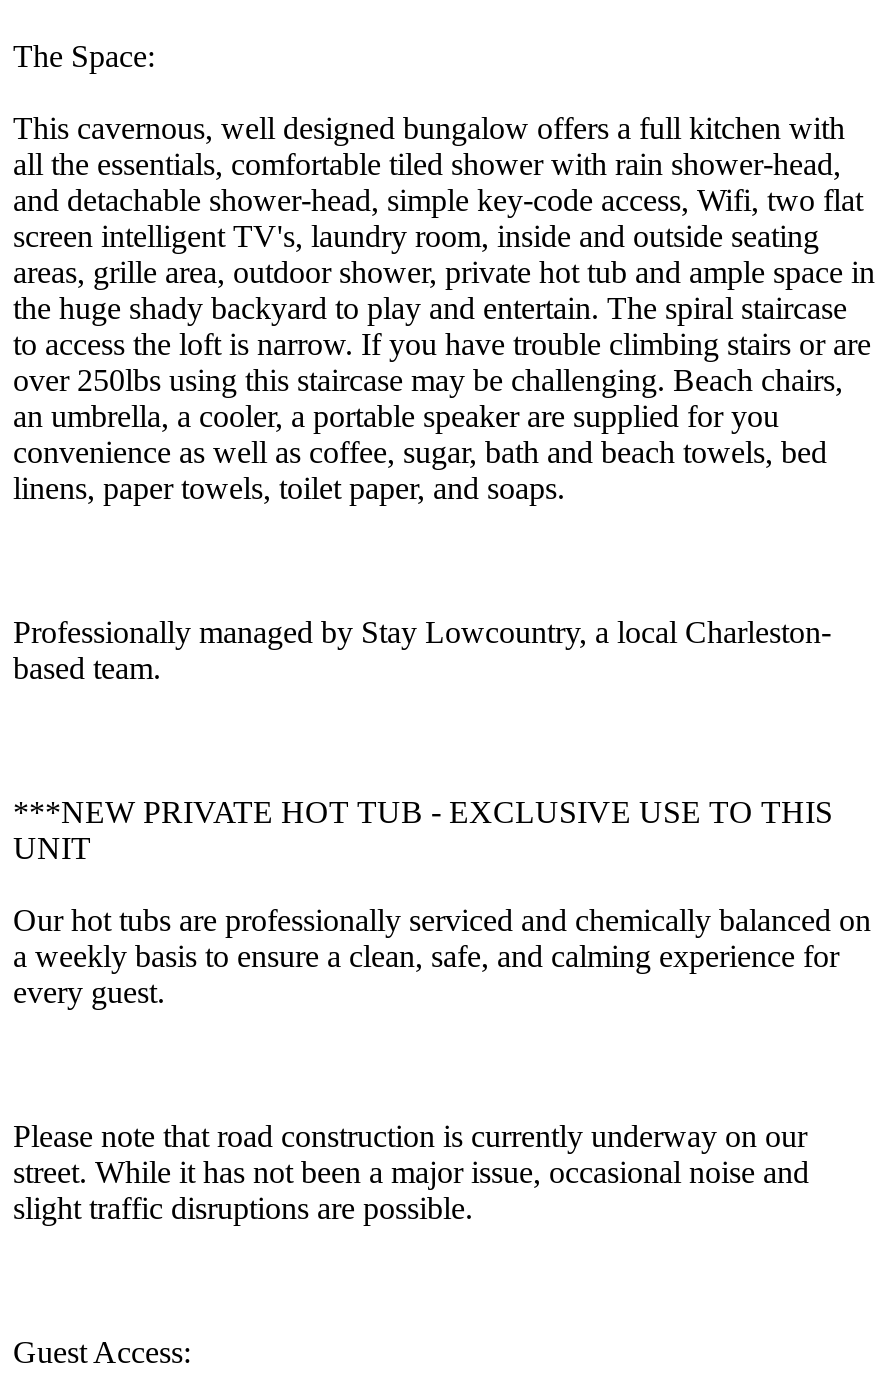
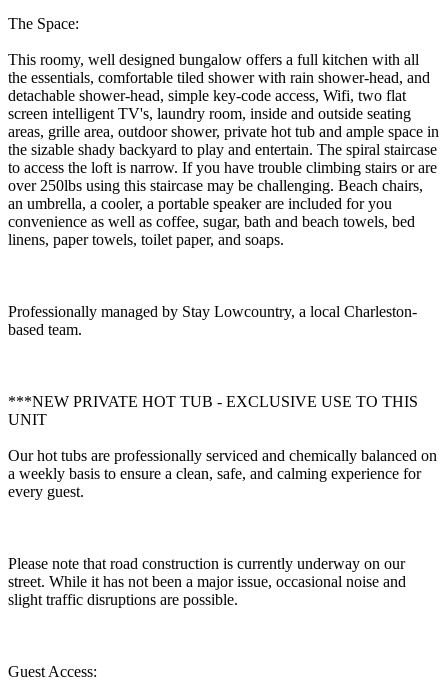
- This cavernous, well designed bungalow offers a full kitchen with
- all the essentials, comfortable tiled shower with rain shower-head,
- and detachable shower-head, simple key-code access, Wifi, two flat
+ This roomy, well designed bungalow offers a full kitchen with all
+ the essentials, comfortable tiled shower with rain shower-head, and
+ detachable shower-head, simple key-code access, Wifi, two flat

- the huge shady backyard to play and entertain. The spiral staircase
+ the sizable shady backyard to play and entertain. The spiral staircase

- an umbrella, a cooler, a portable speaker are supplied for you
+ an umbrella, a cooler, a portable speaker are included for you
